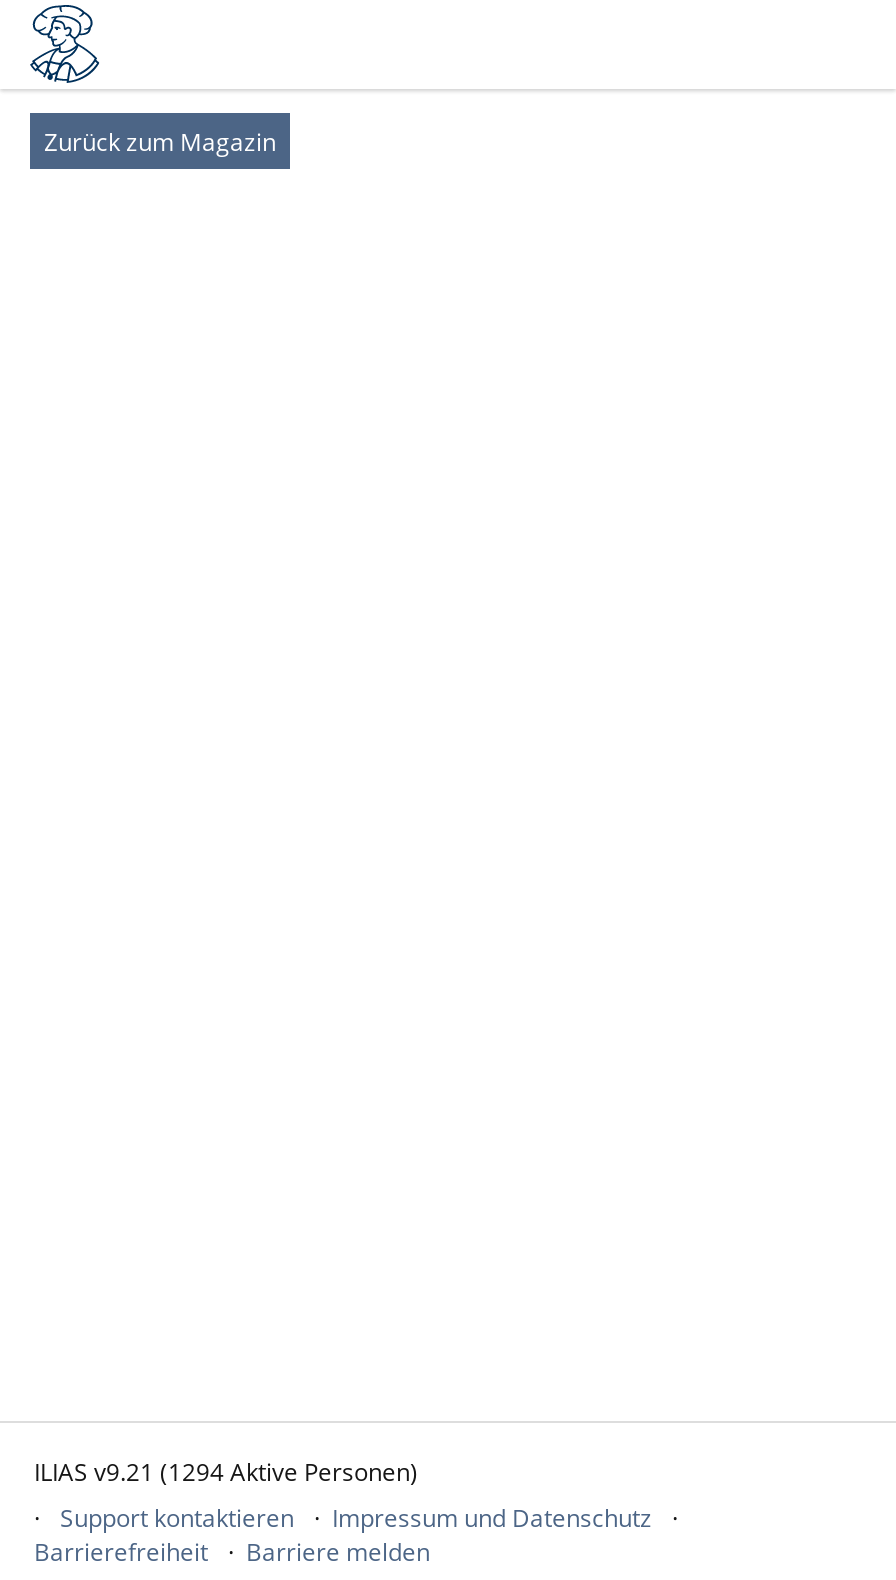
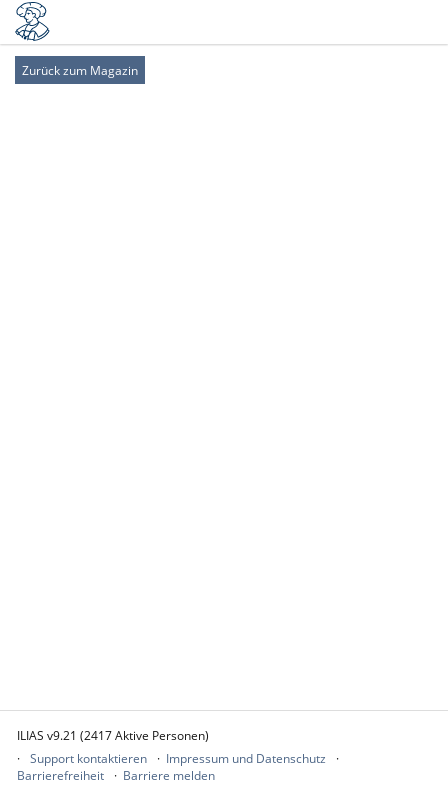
- ILIAS v9.21 (1294 Aktive Personen)
+ ILIAS v9.21 (2417 Aktive Personen)
